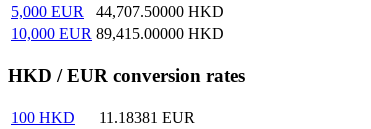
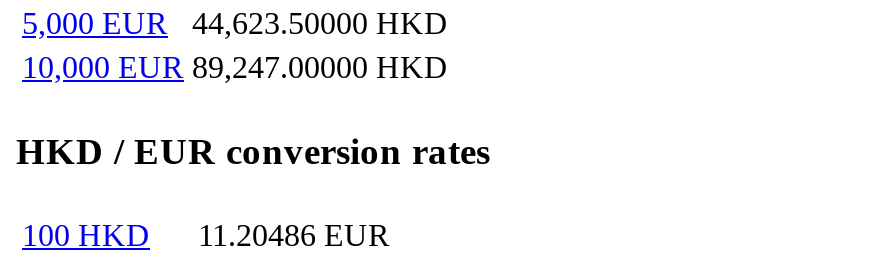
- 5,000 EUR 44,707.50000 HKD
+ 5,000 EUR 44,623.50000 HKD

- 10,000 EUR 89,415.00000 HKD
+ 10,000 EUR 89,247.00000 HKD

- 100 HKD 11.18381 EUR
+ 100 HKD 11.20486 EUR
